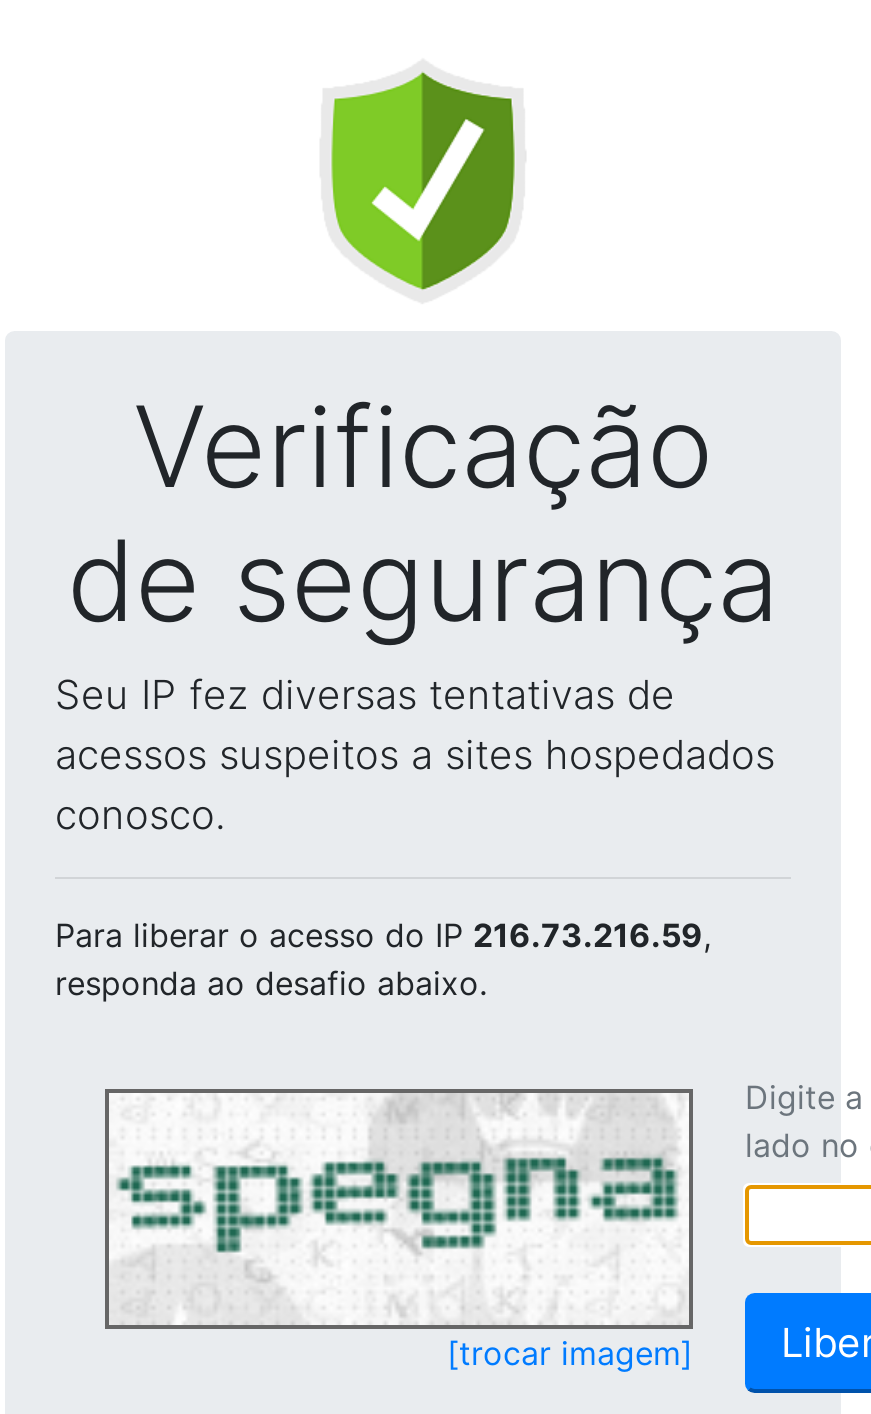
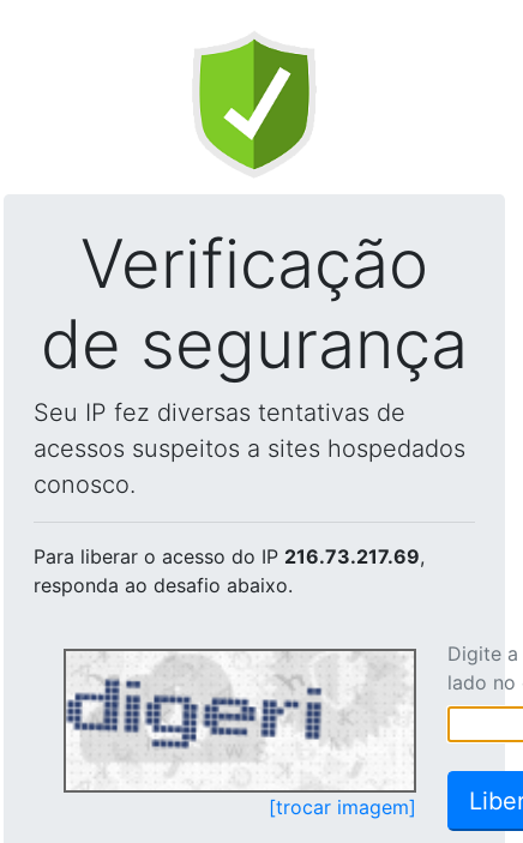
- Para liberar o acesso do IP 216.73.216.59,
+ Para liberar o acesso do IP 216.73.217.69,

- [image]
+ [image]
